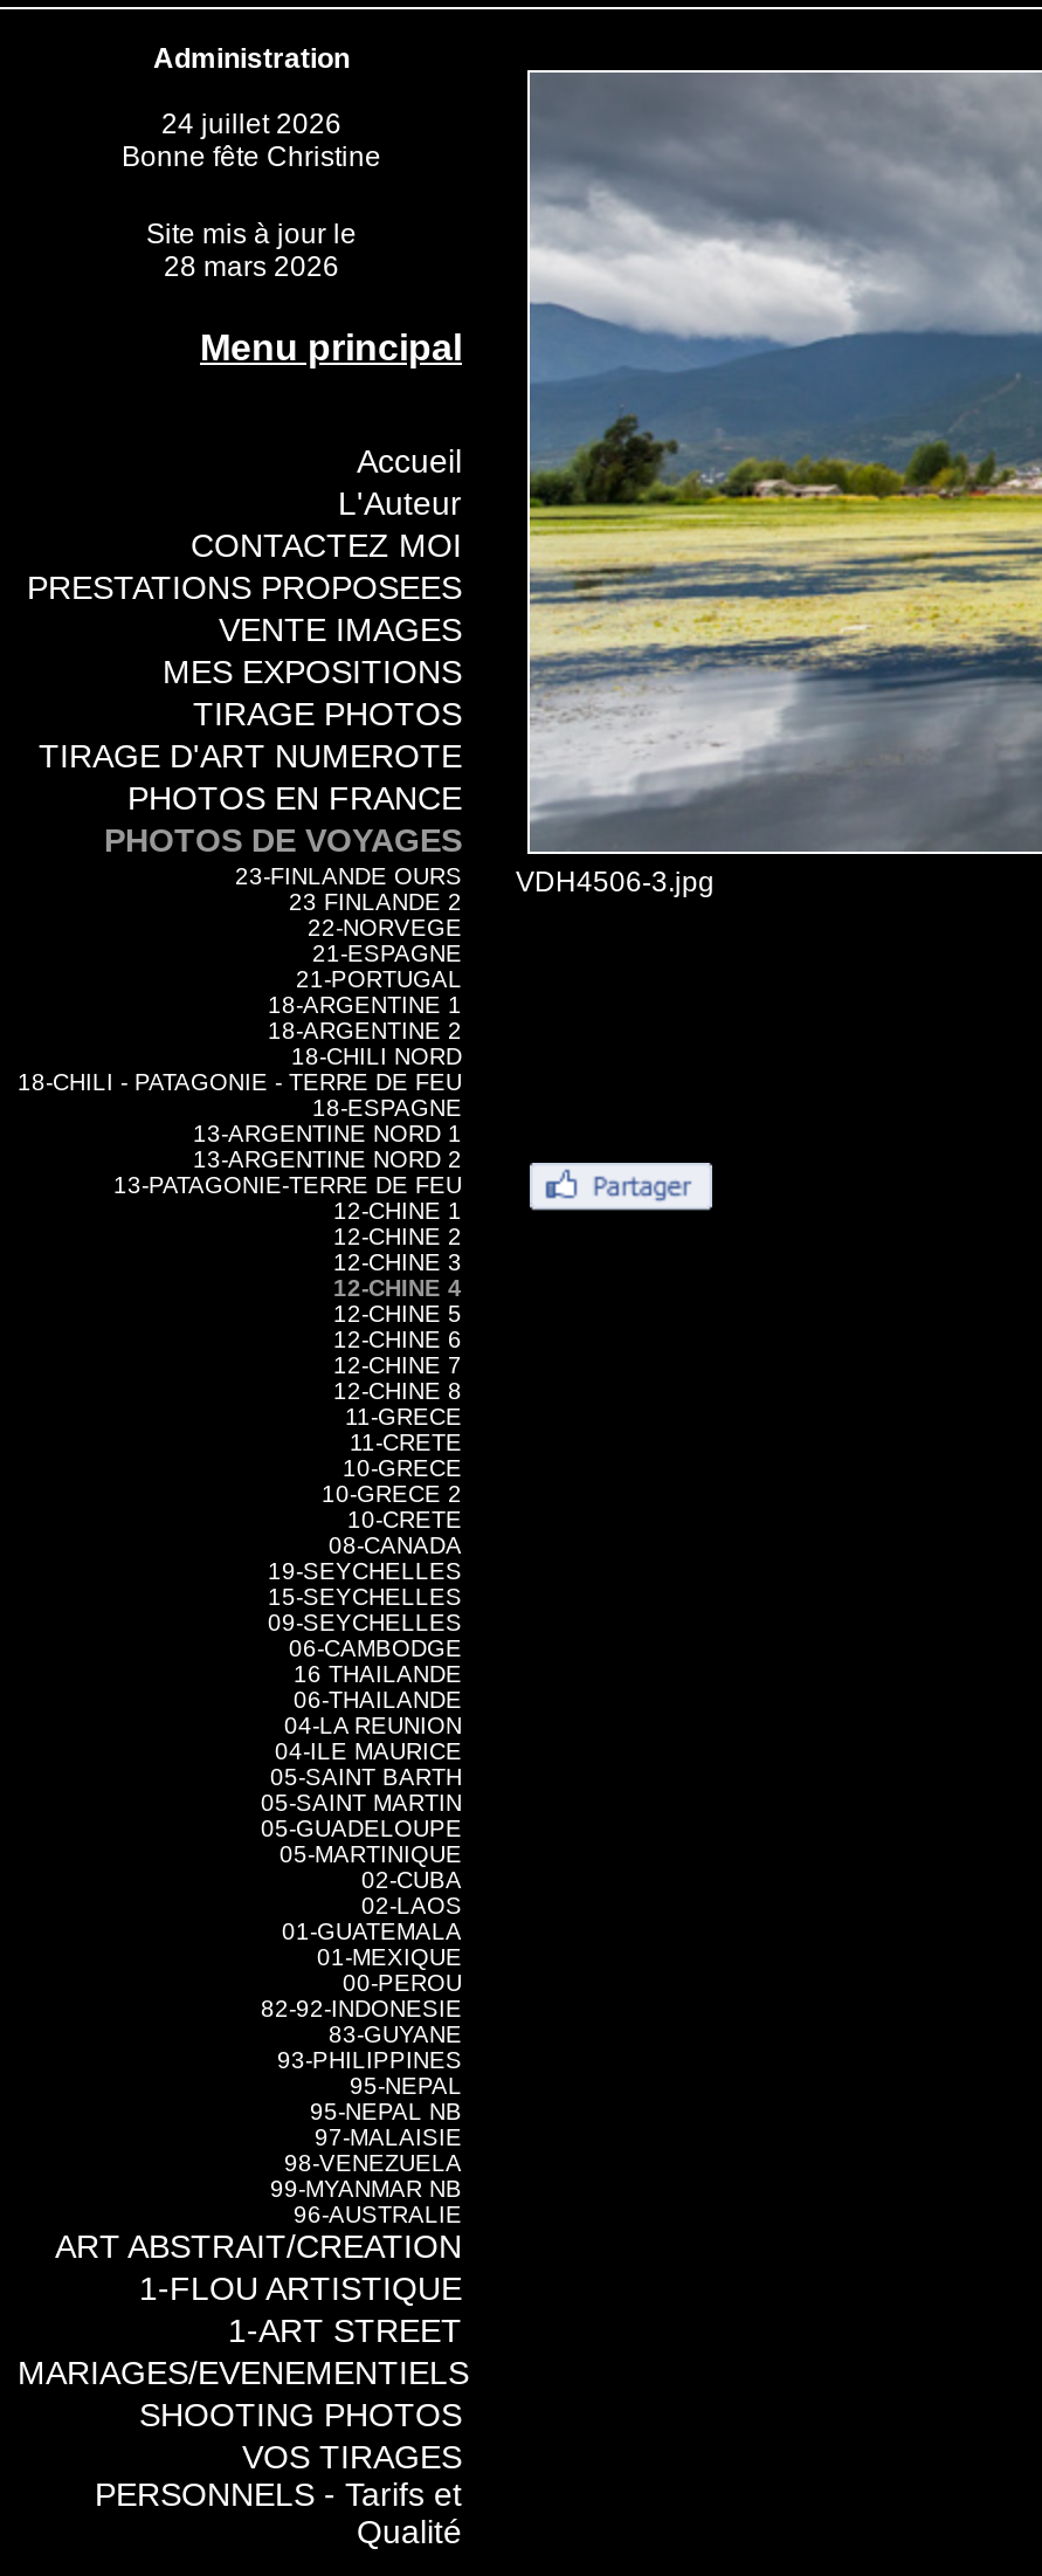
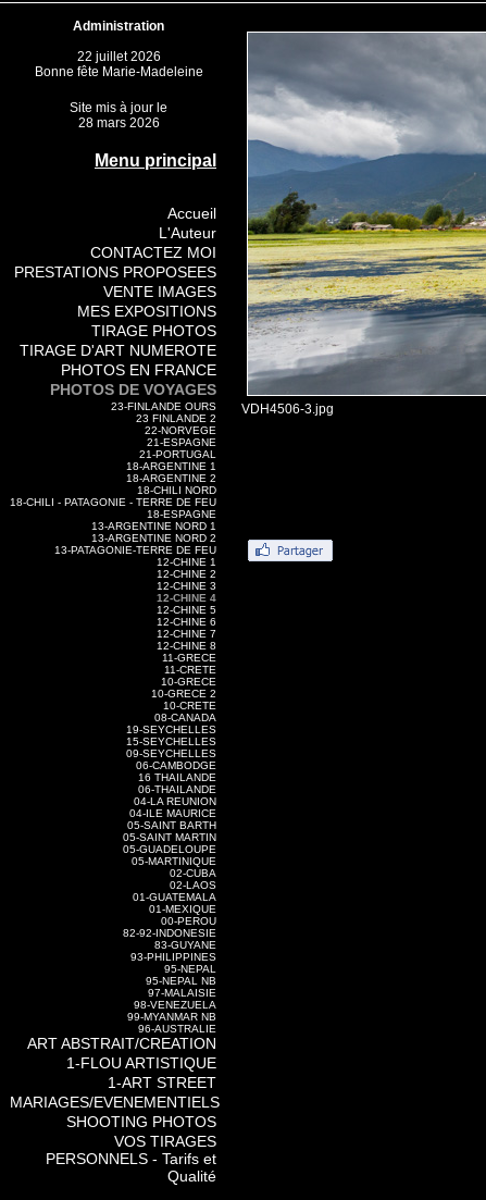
- 24 juillet 2026
+ 22 juillet 2026

- Bonne fête Christine
+ Bonne fête Marie-Madeleine
